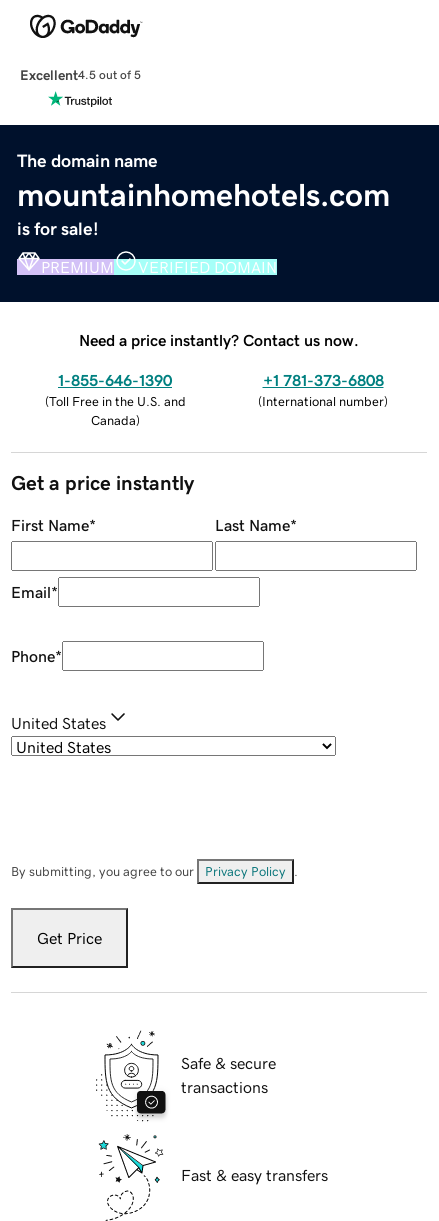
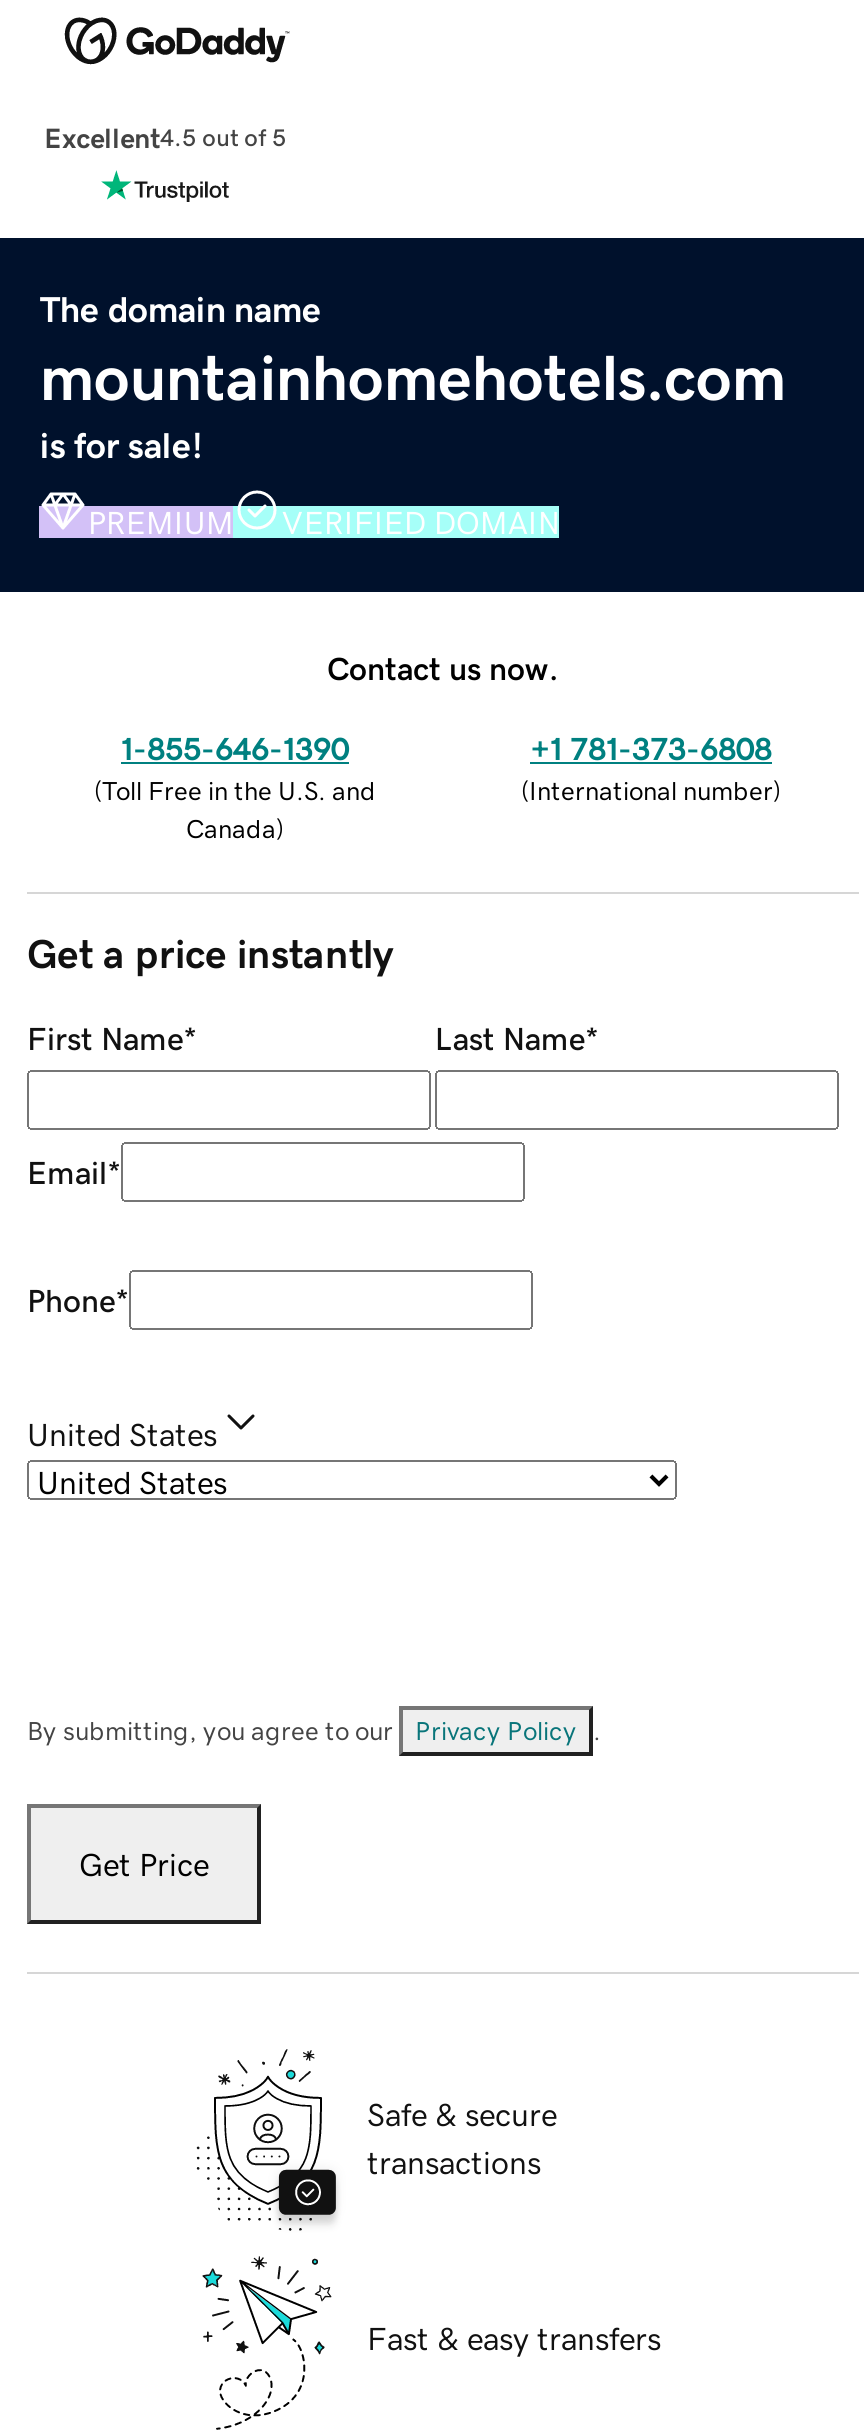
- Need a price instantly? Contact us now.
+ Contact us now.
